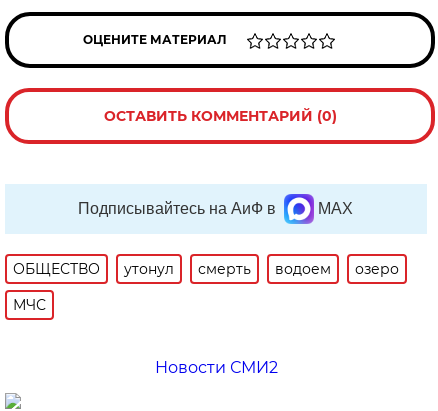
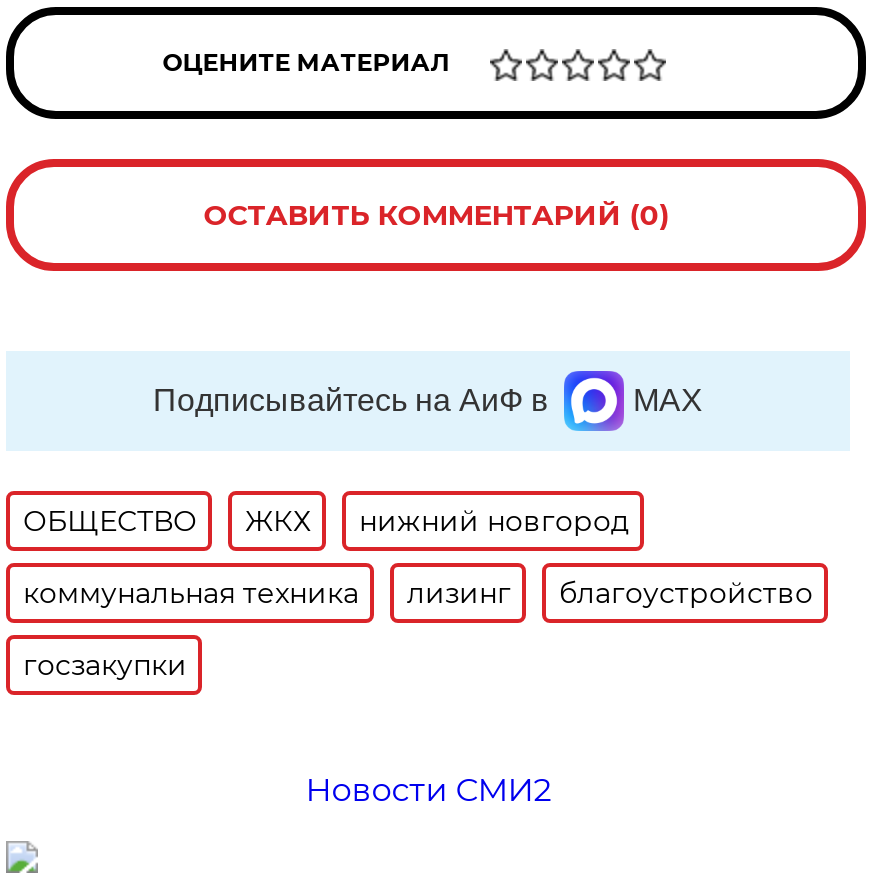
- утонул
- смерть
- водоем
- озеро
- МЧС
+ ЖКХ
+ нижний новгород
+ коммунальная техника
+ лизинг
+ благоустройство
+ госзакупки
